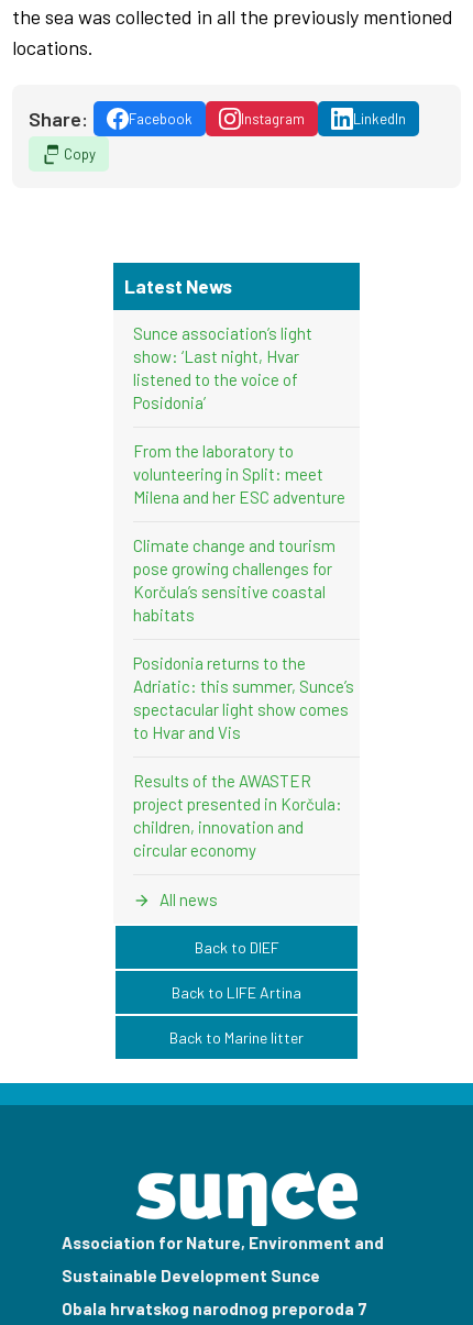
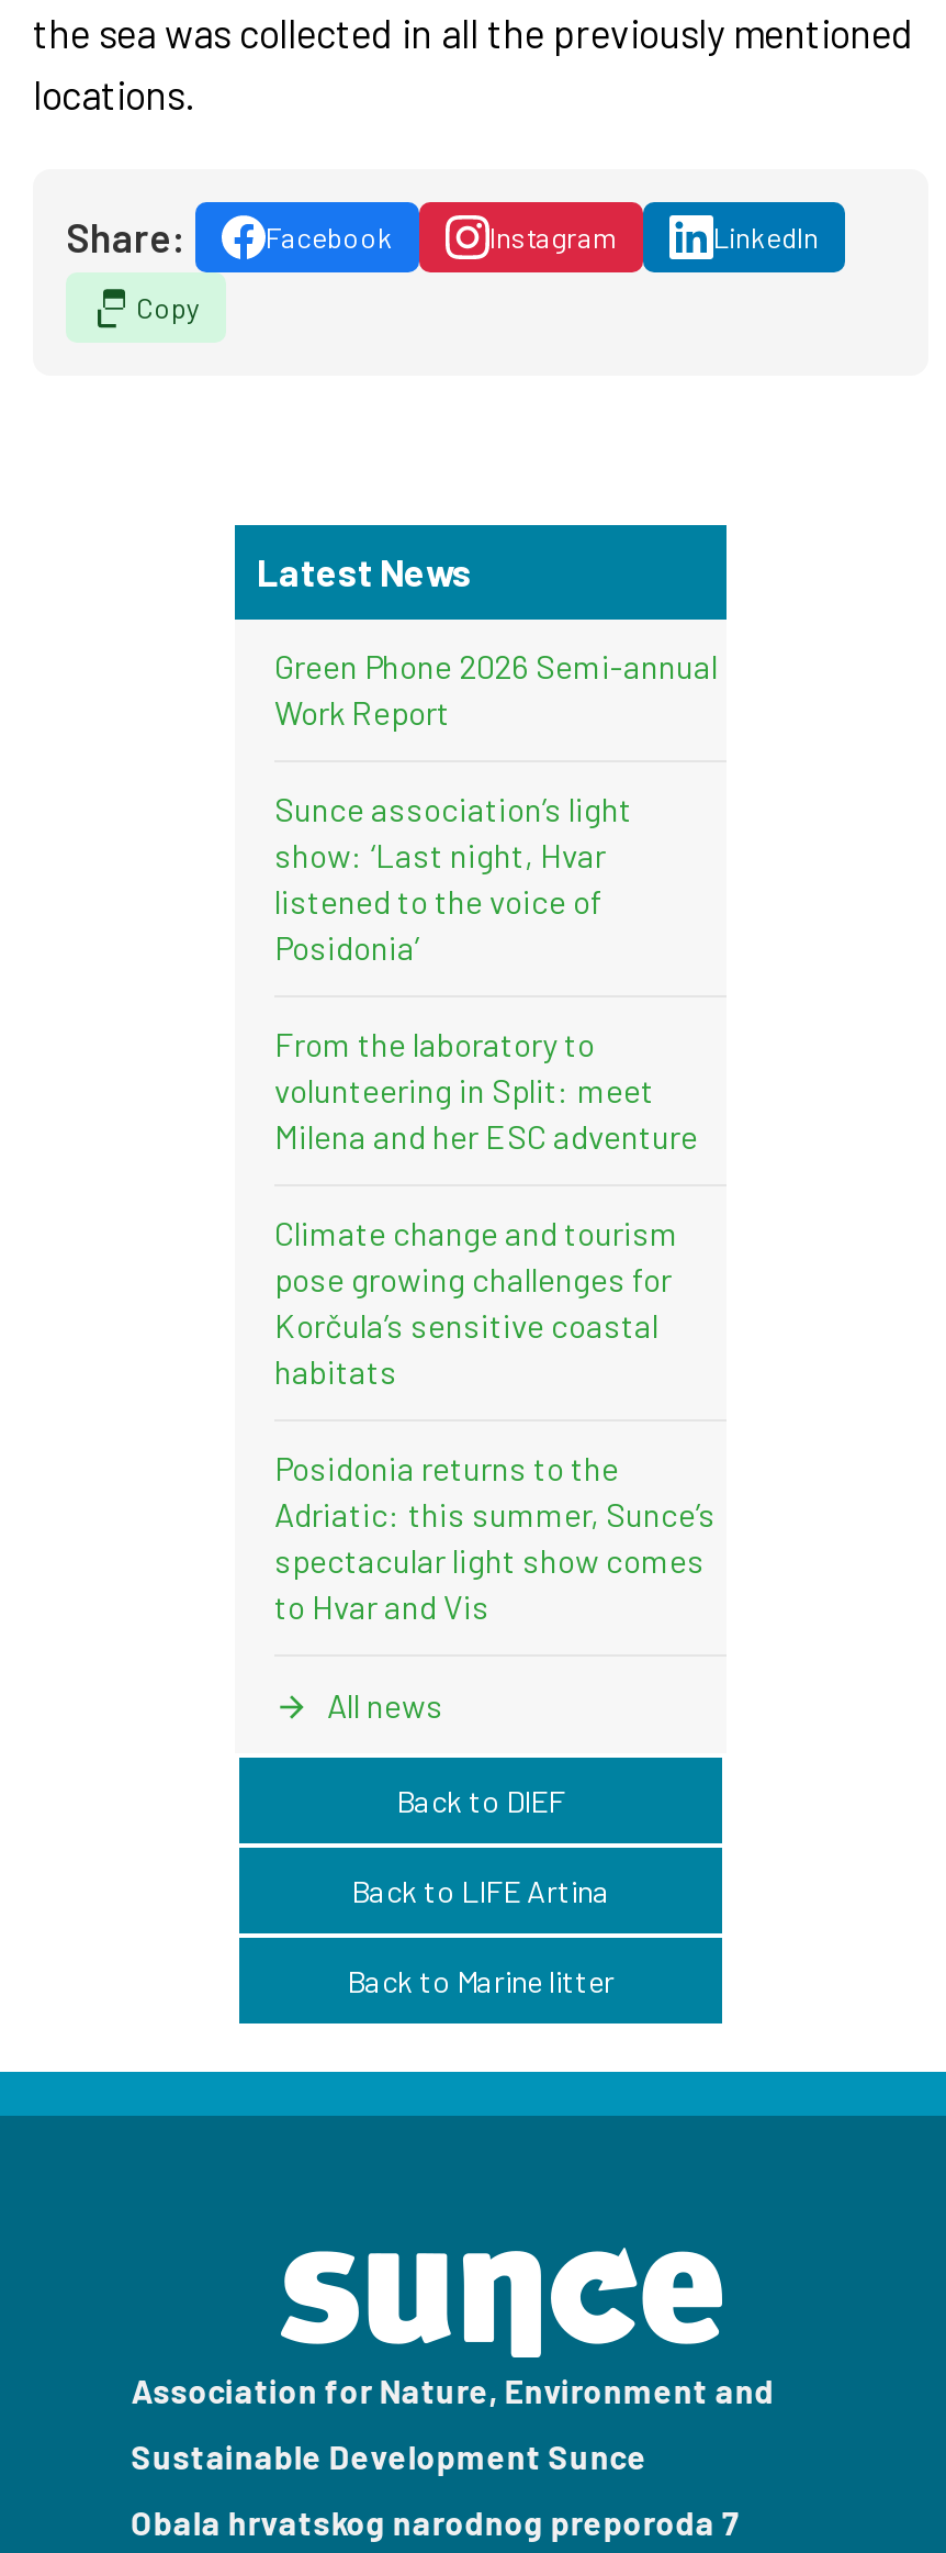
+ Green Phone 2026 Semi-annual
+ Work Report

moved down: Sunce association’s light | show: ‘Last night, Hvar | listened to the voice of | ... | spectacular light show comes | to Hvar and Vis

- Results of the AWASTER
- project presented in Korčula:
- children, innovation and
- circular economy
